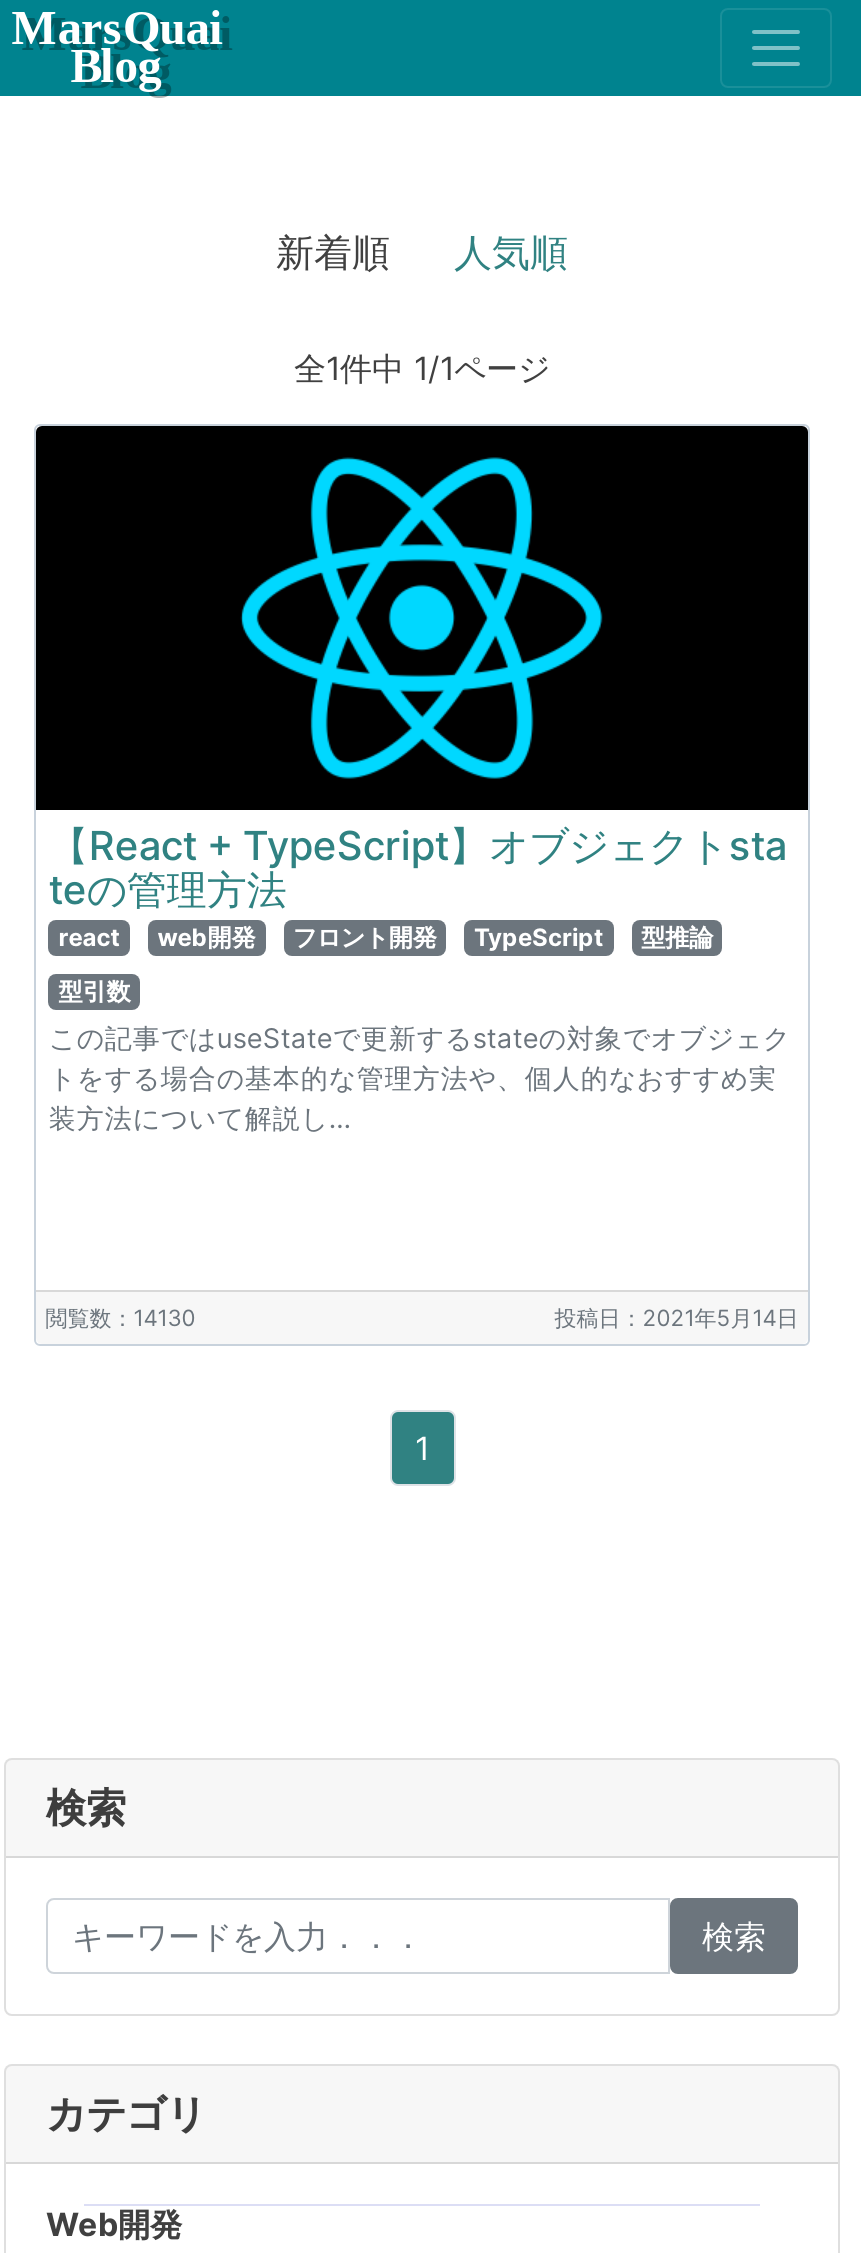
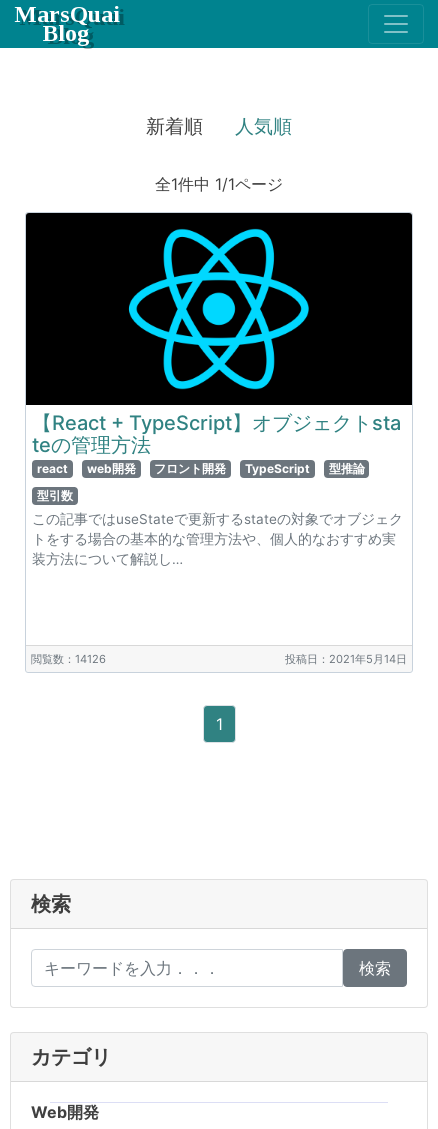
- 閲覧数：14130
+ 閲覧数：14126
